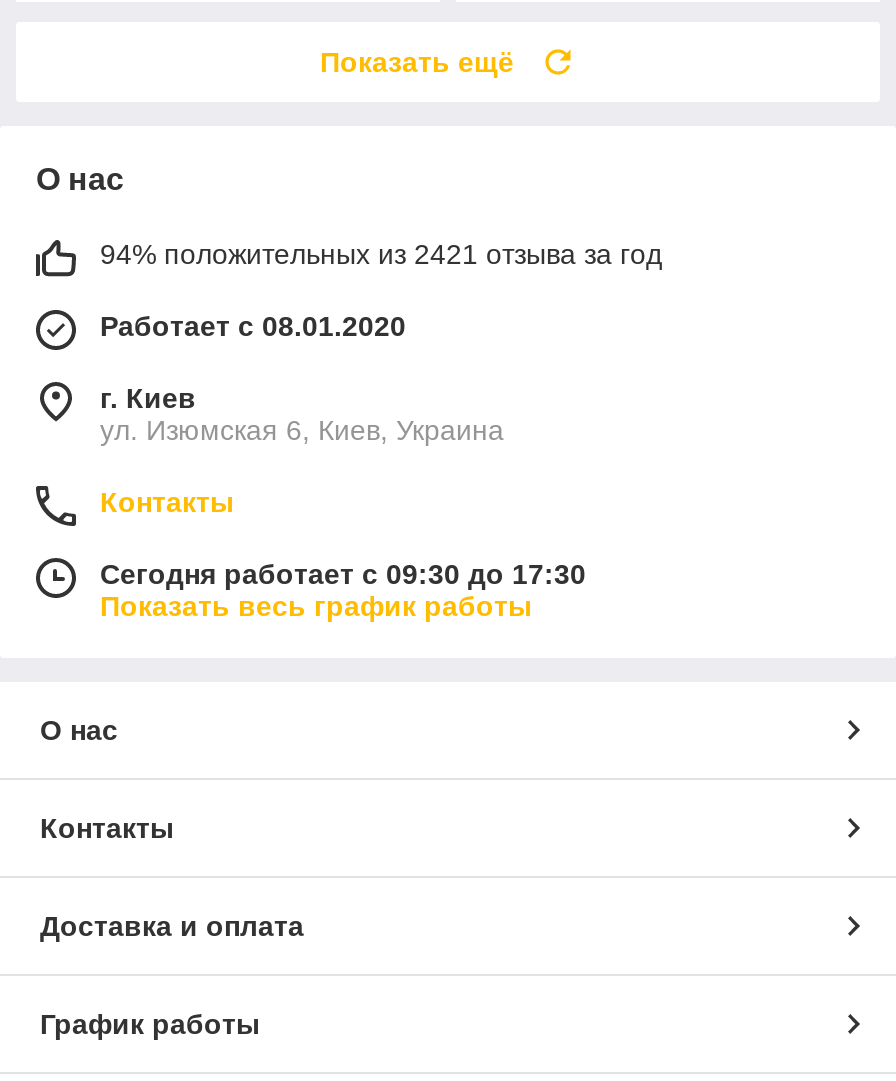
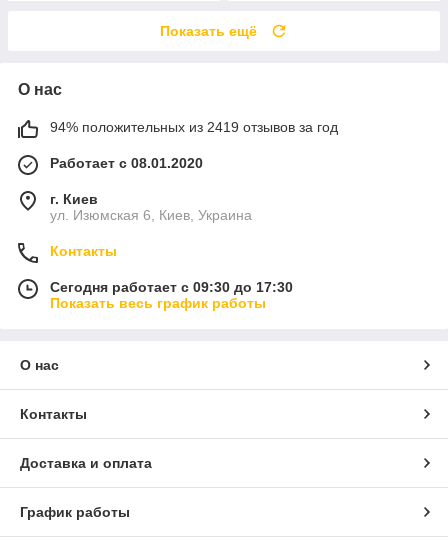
- 94% положительных из 2421 отзыва за год
+ 94% положительных из 2419 отзывов за год
